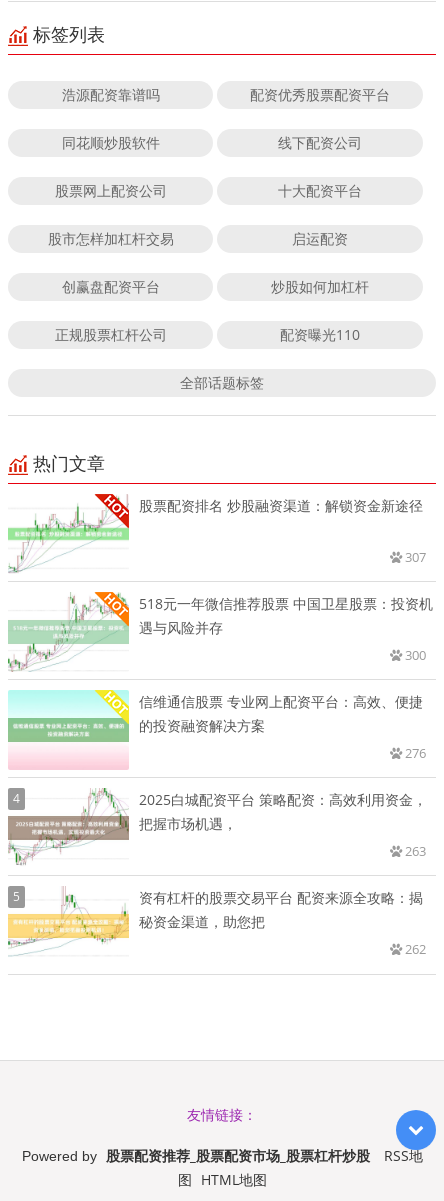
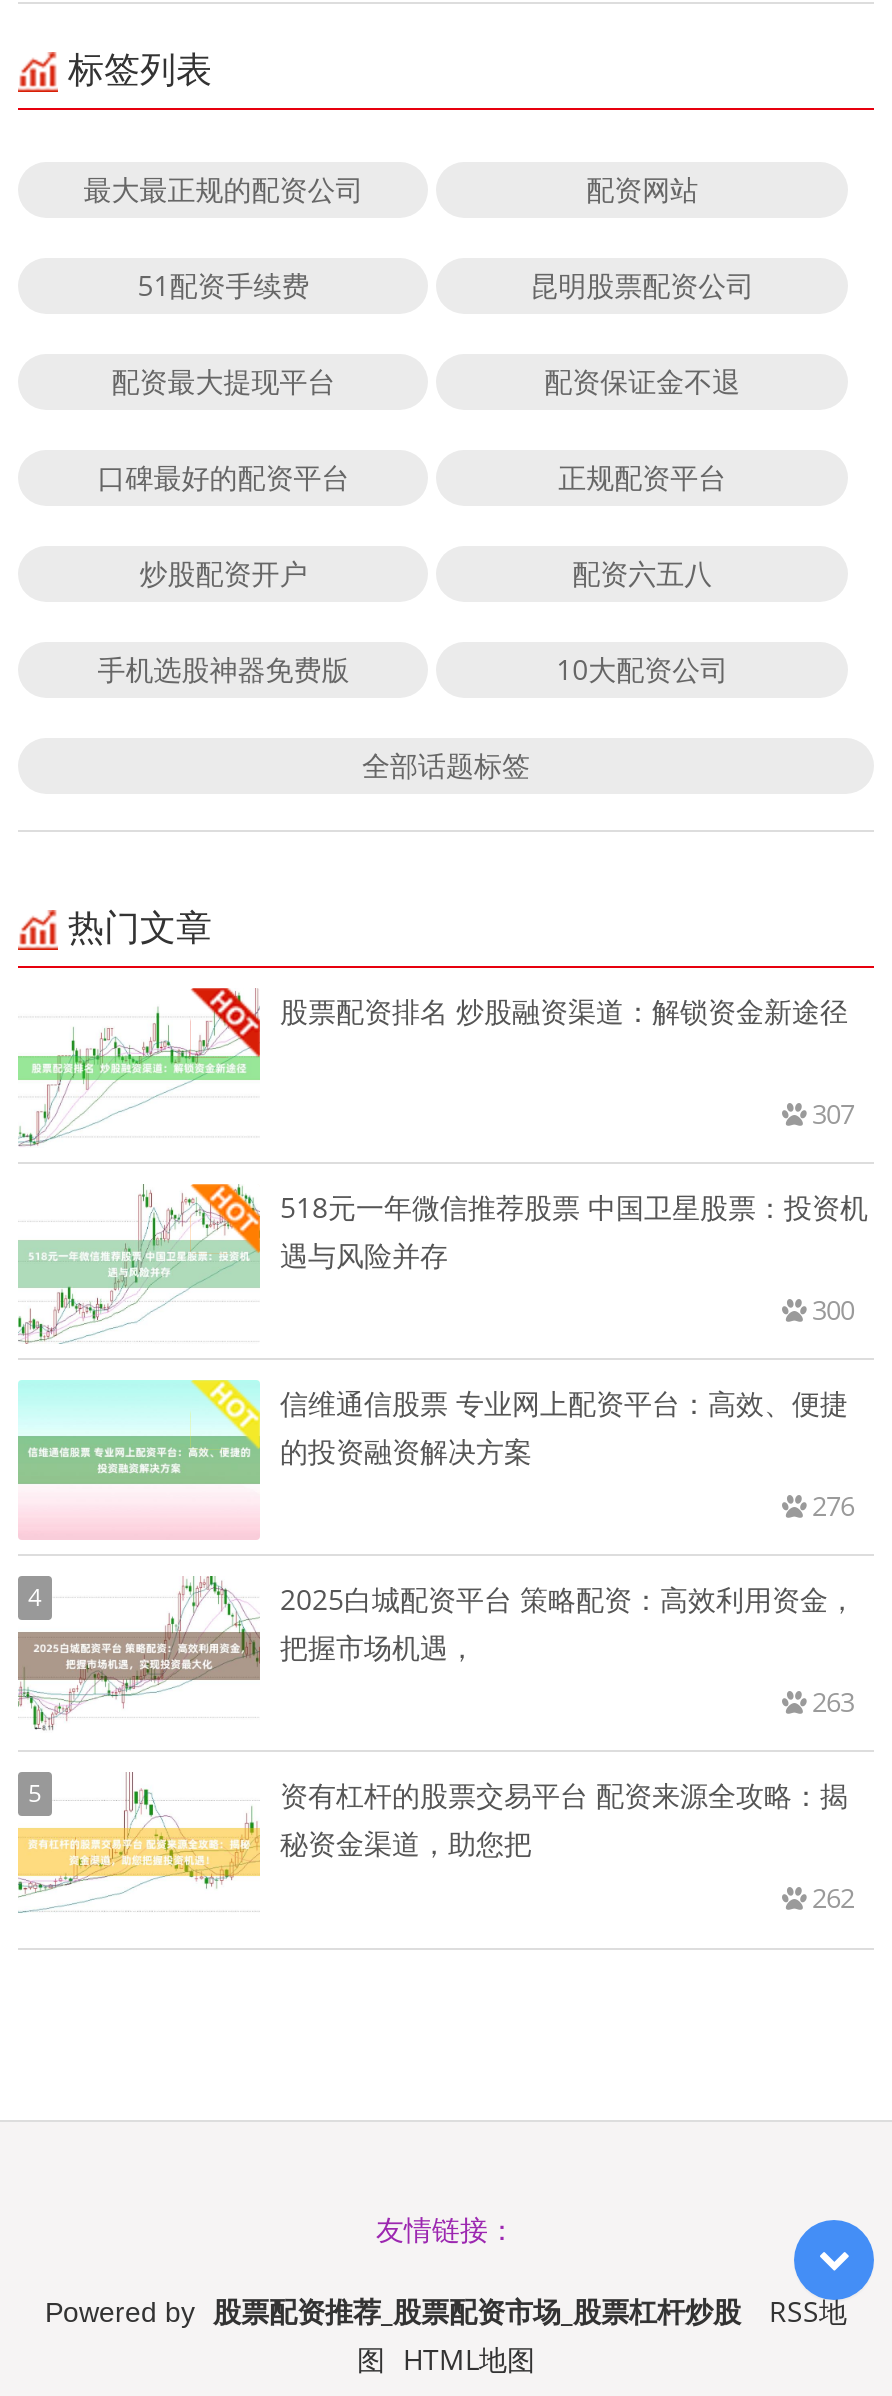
- 浩源配资靠谱吗
- 配资优秀股票配资平台
+ 最大最正规的配资公司
+ 配资网站

- 同花顺炒股软件
- 线下配资公司
+ 51配资手续费
+ 昆明股票配资公司

- 股票网上配资公司
- 十大配资平台
+ 配资最大提现平台
+ 配资保证金不退

- 股市怎样加杠杆交易
- 启运配资
+ 口碑最好的配资平台
+ 正规配资平台

- 创赢盘配资平台
- 炒股如何加杠杆
+ 炒股配资开户
+ 配资六五八

- 正规股票杠杆公司
- 配资曝光110
+ 手机选股神器免费版
+ 10大配资公司
